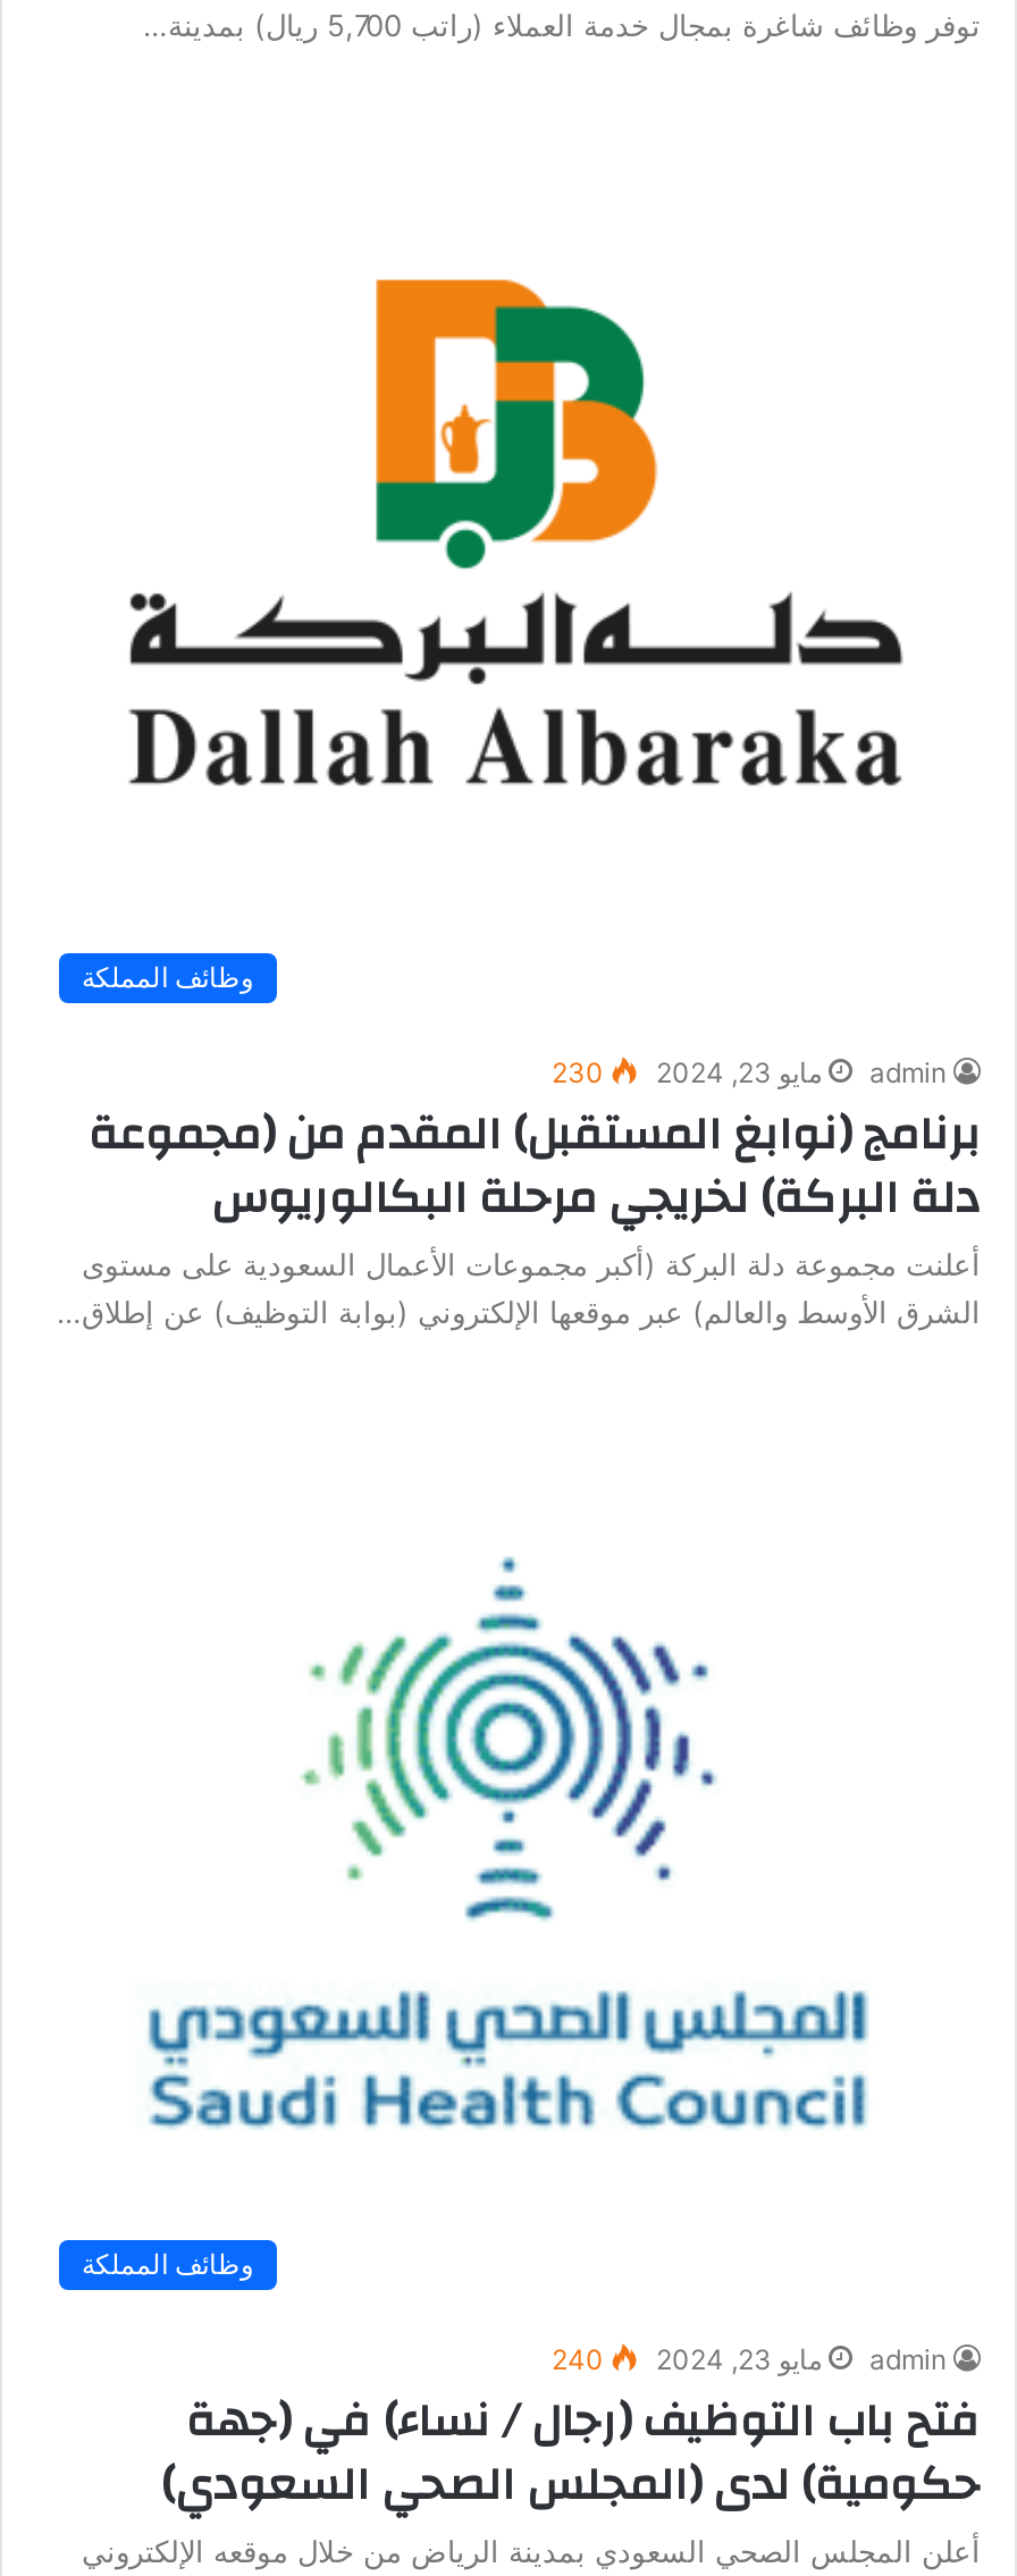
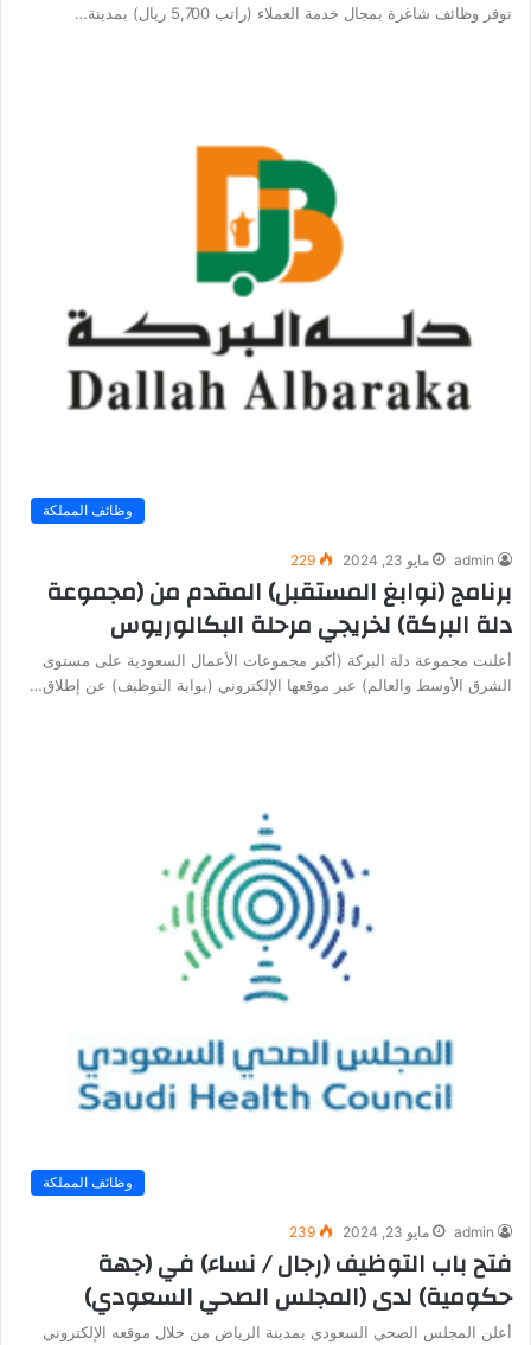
- 230
+ 229

- 240
+ 239
